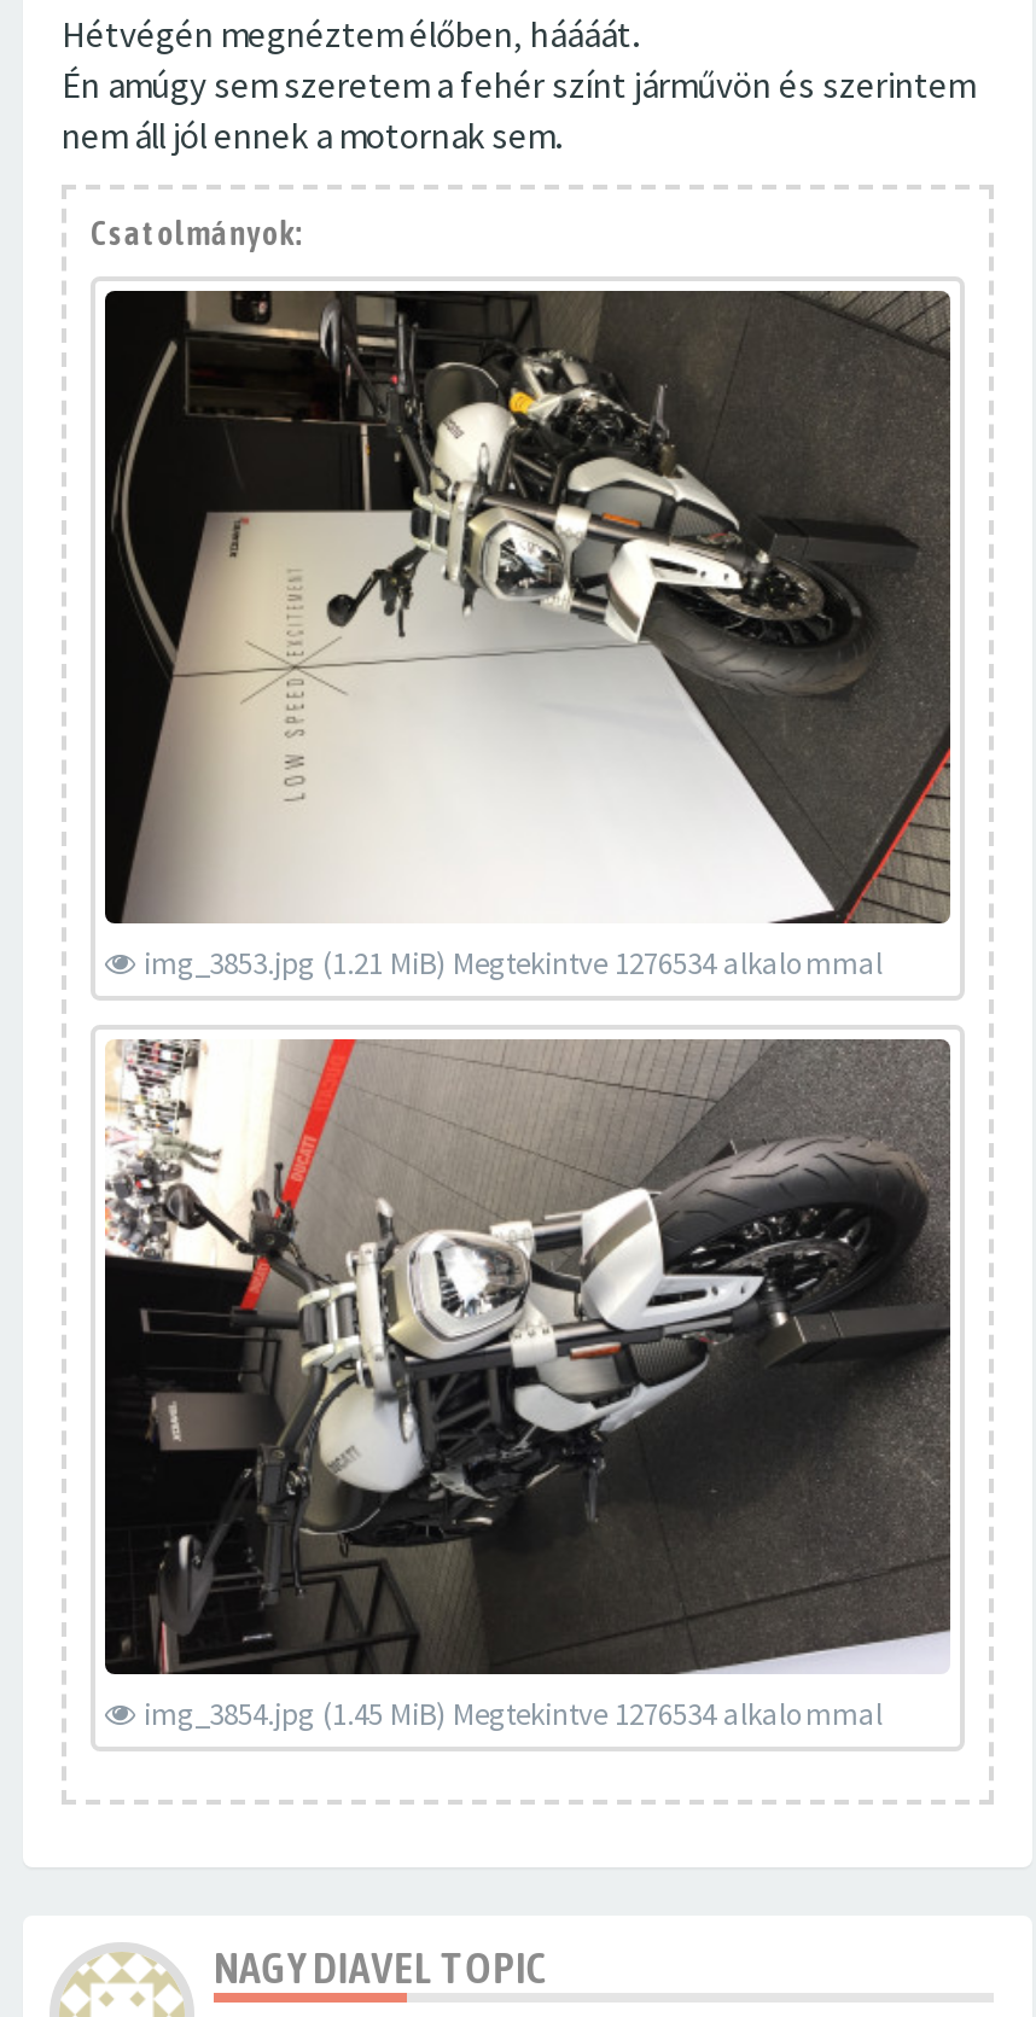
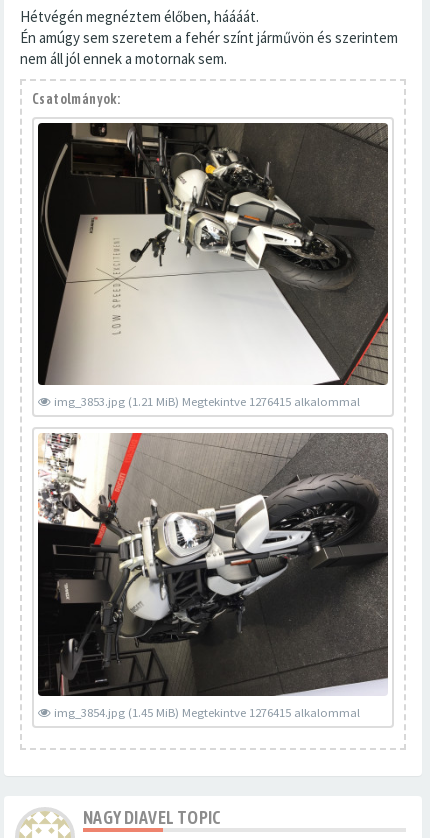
- img_3853.jpg (1.21 MiB) Megtekintve 1276534 alkalommal
+ img_3853.jpg (1.21 MiB) Megtekintve 1276415 alkalommal

- img_3854.jpg (1.45 MiB) Megtekintve 1276534 alkalommal
+ img_3854.jpg (1.45 MiB) Megtekintve 1276415 alkalommal
